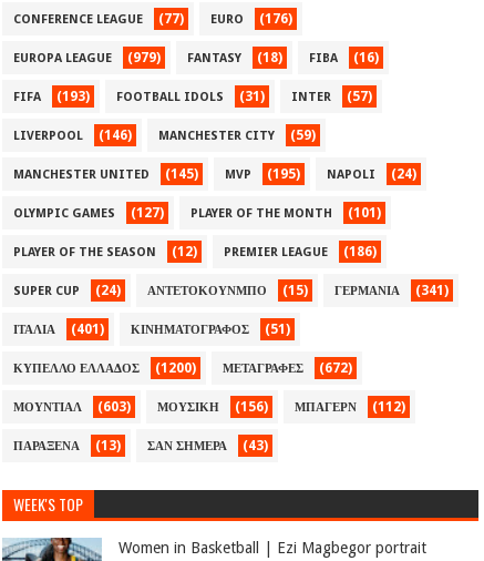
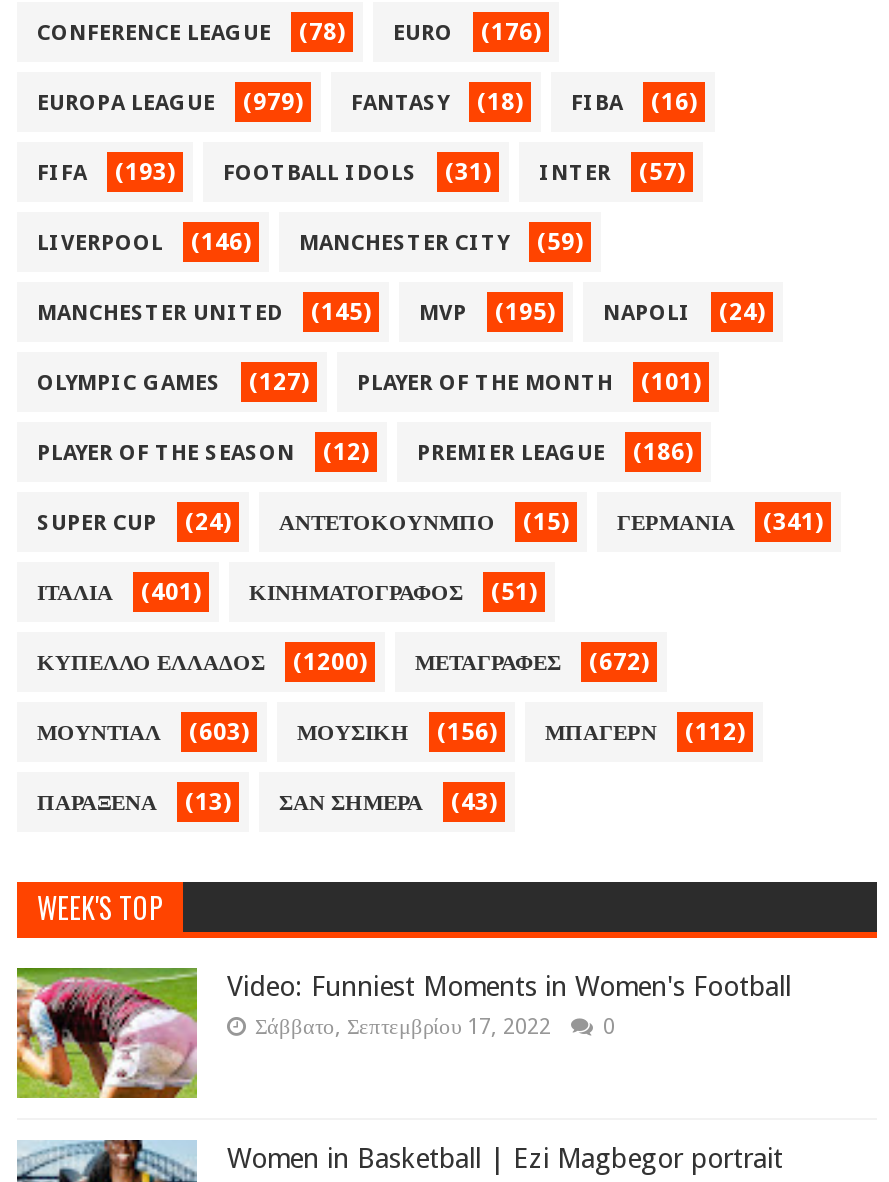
- CONFERENCE LEAGUE (77) EURO (176)
+ CONFERENCE LEAGUE (78) EURO (176)

+ [image]
+ Video: Funniest Moments in Women's Football
+ Σάββατο, Σεπτεμβρίου 17, 2022
+ 0
